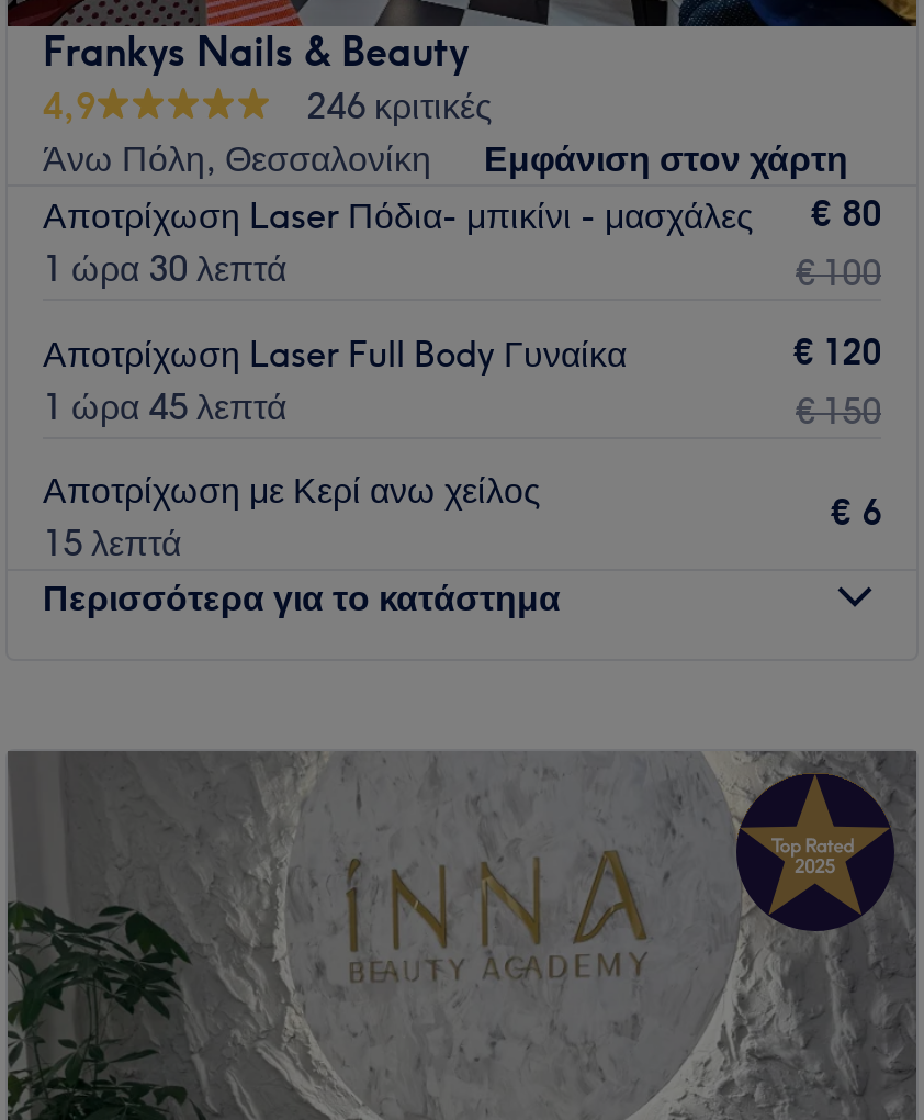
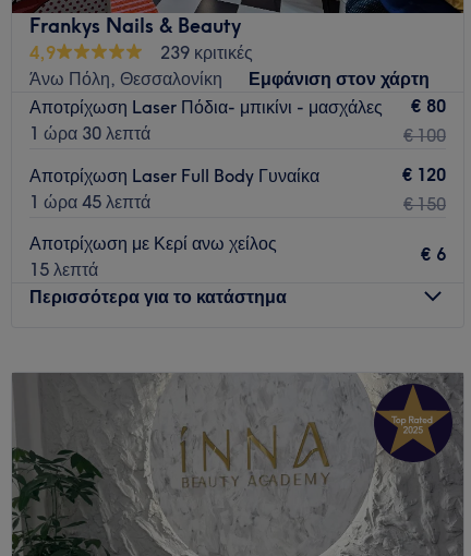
- 246 κριτικές
+ 239 κριτικές
